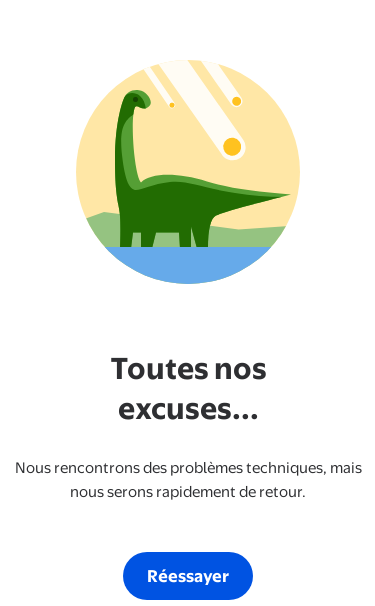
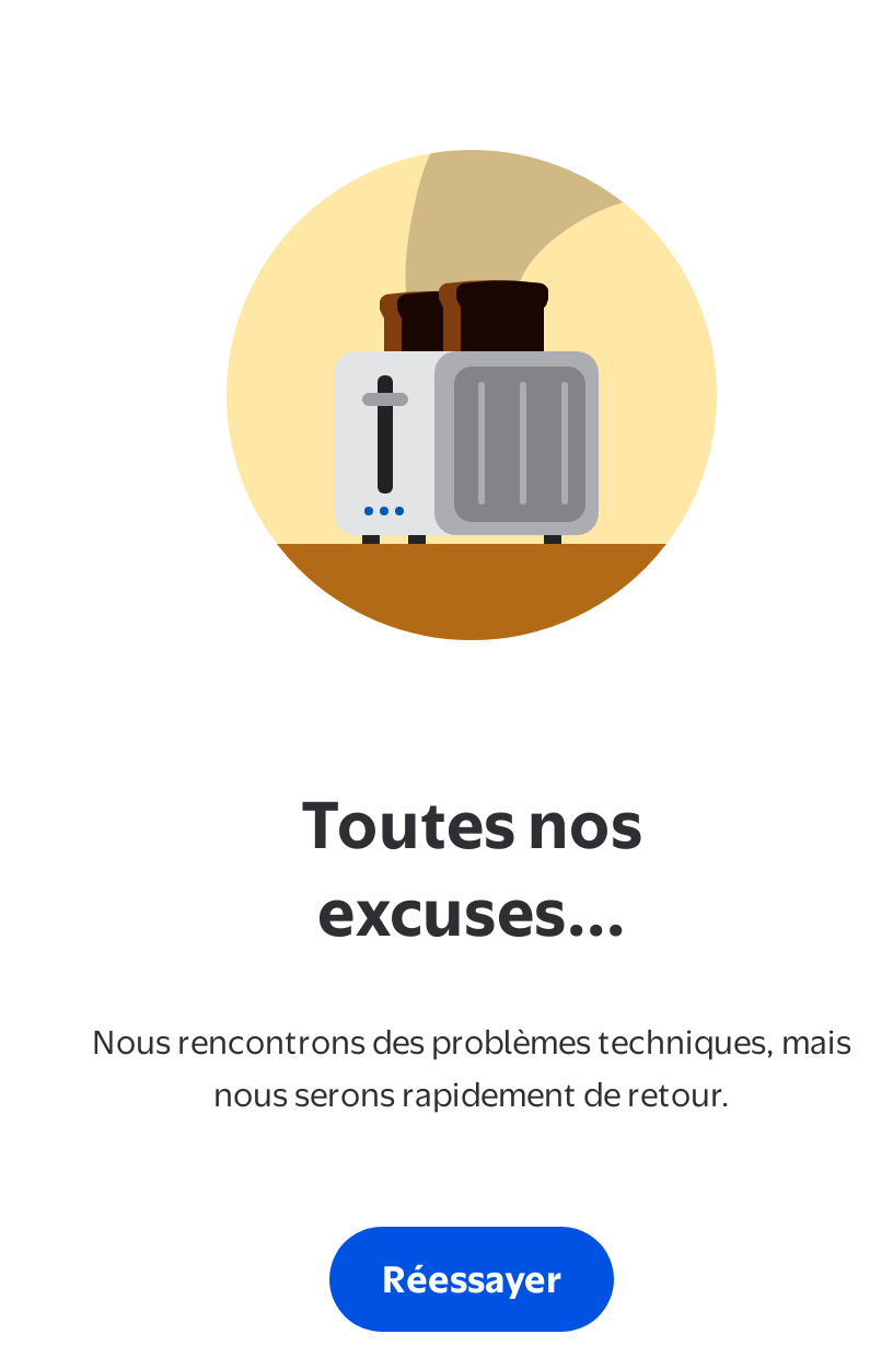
- [image]
+ [image]
